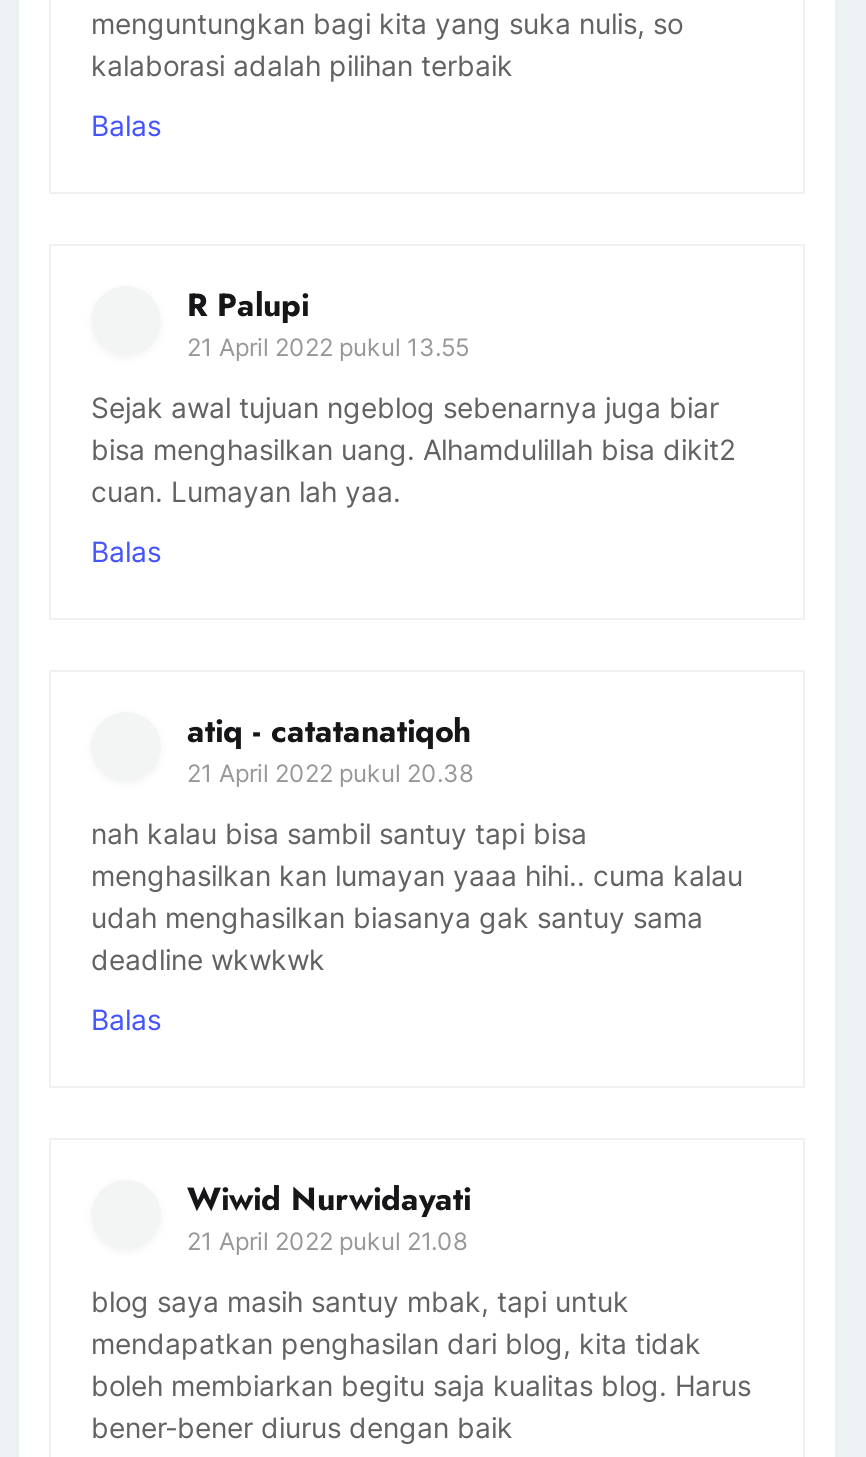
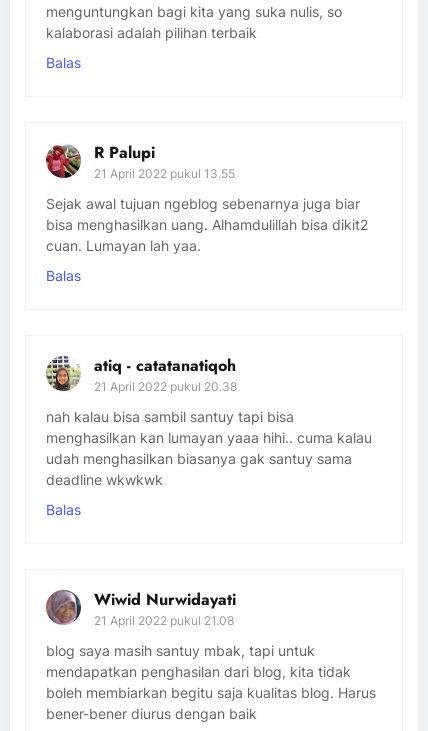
+ [image]

+ [image]

+ [image]
